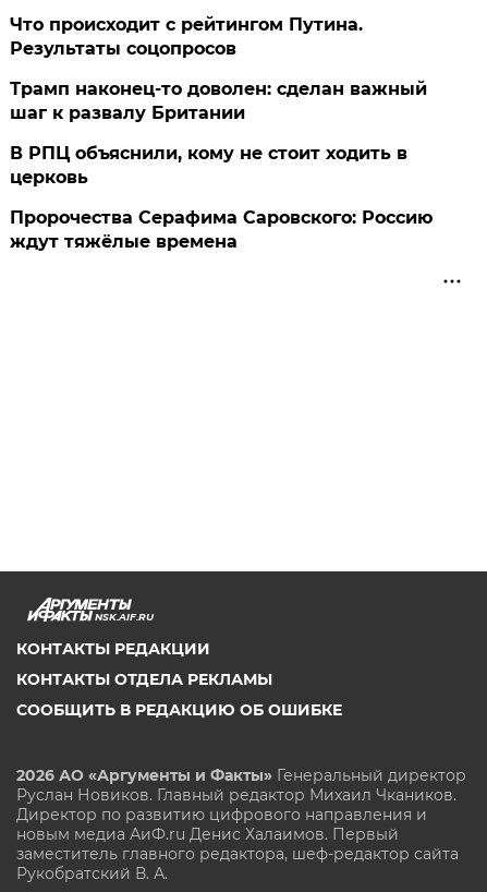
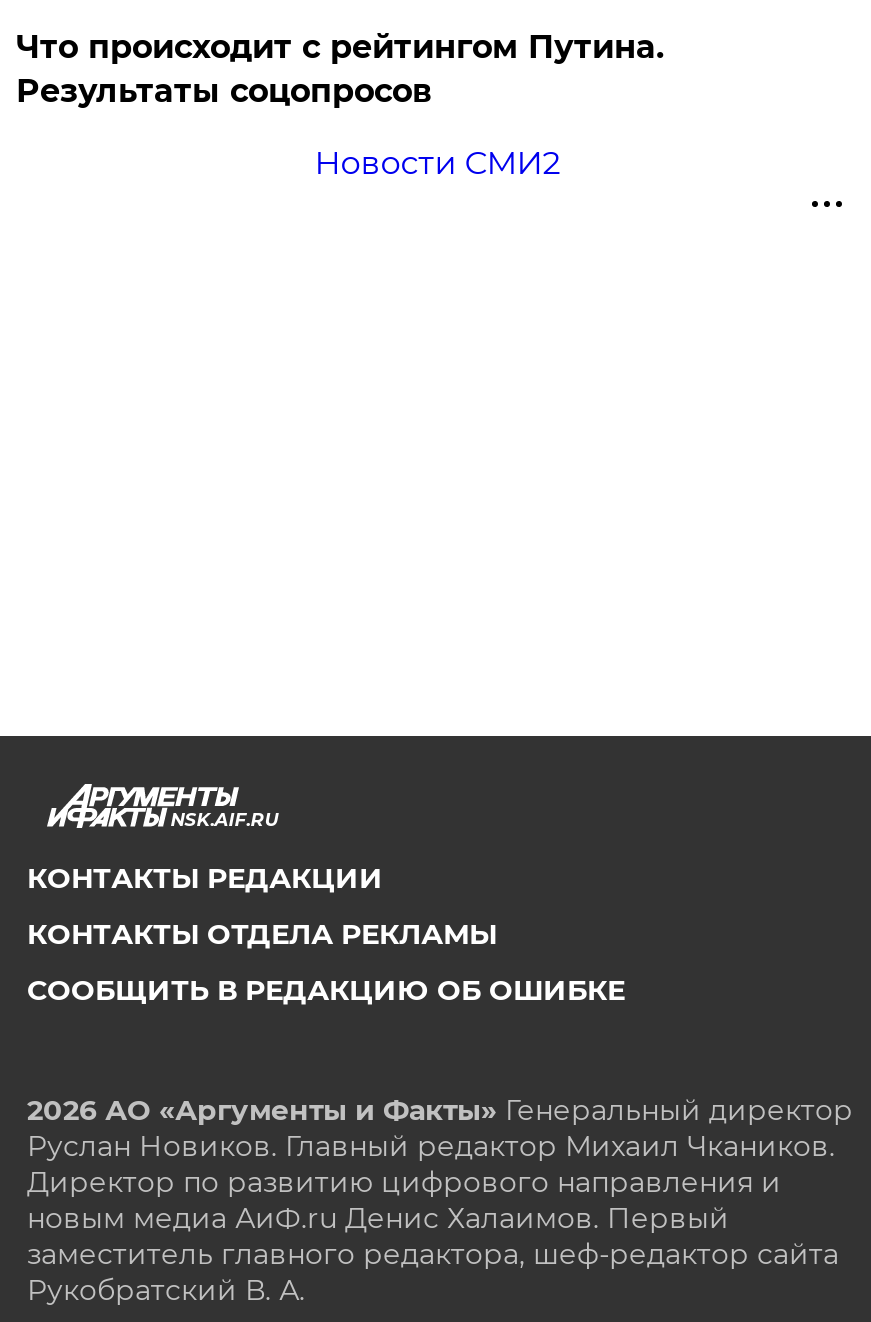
- Трамп наконец-то доволен: сделан важный
- шаг к развалу Британии
- В РПЦ объяснили, кому не стоит ходить в
- церковь
- Пророчества Серафима Саровского: Россию
- ждут тяжёлые времена
+ Новости СМИ2
